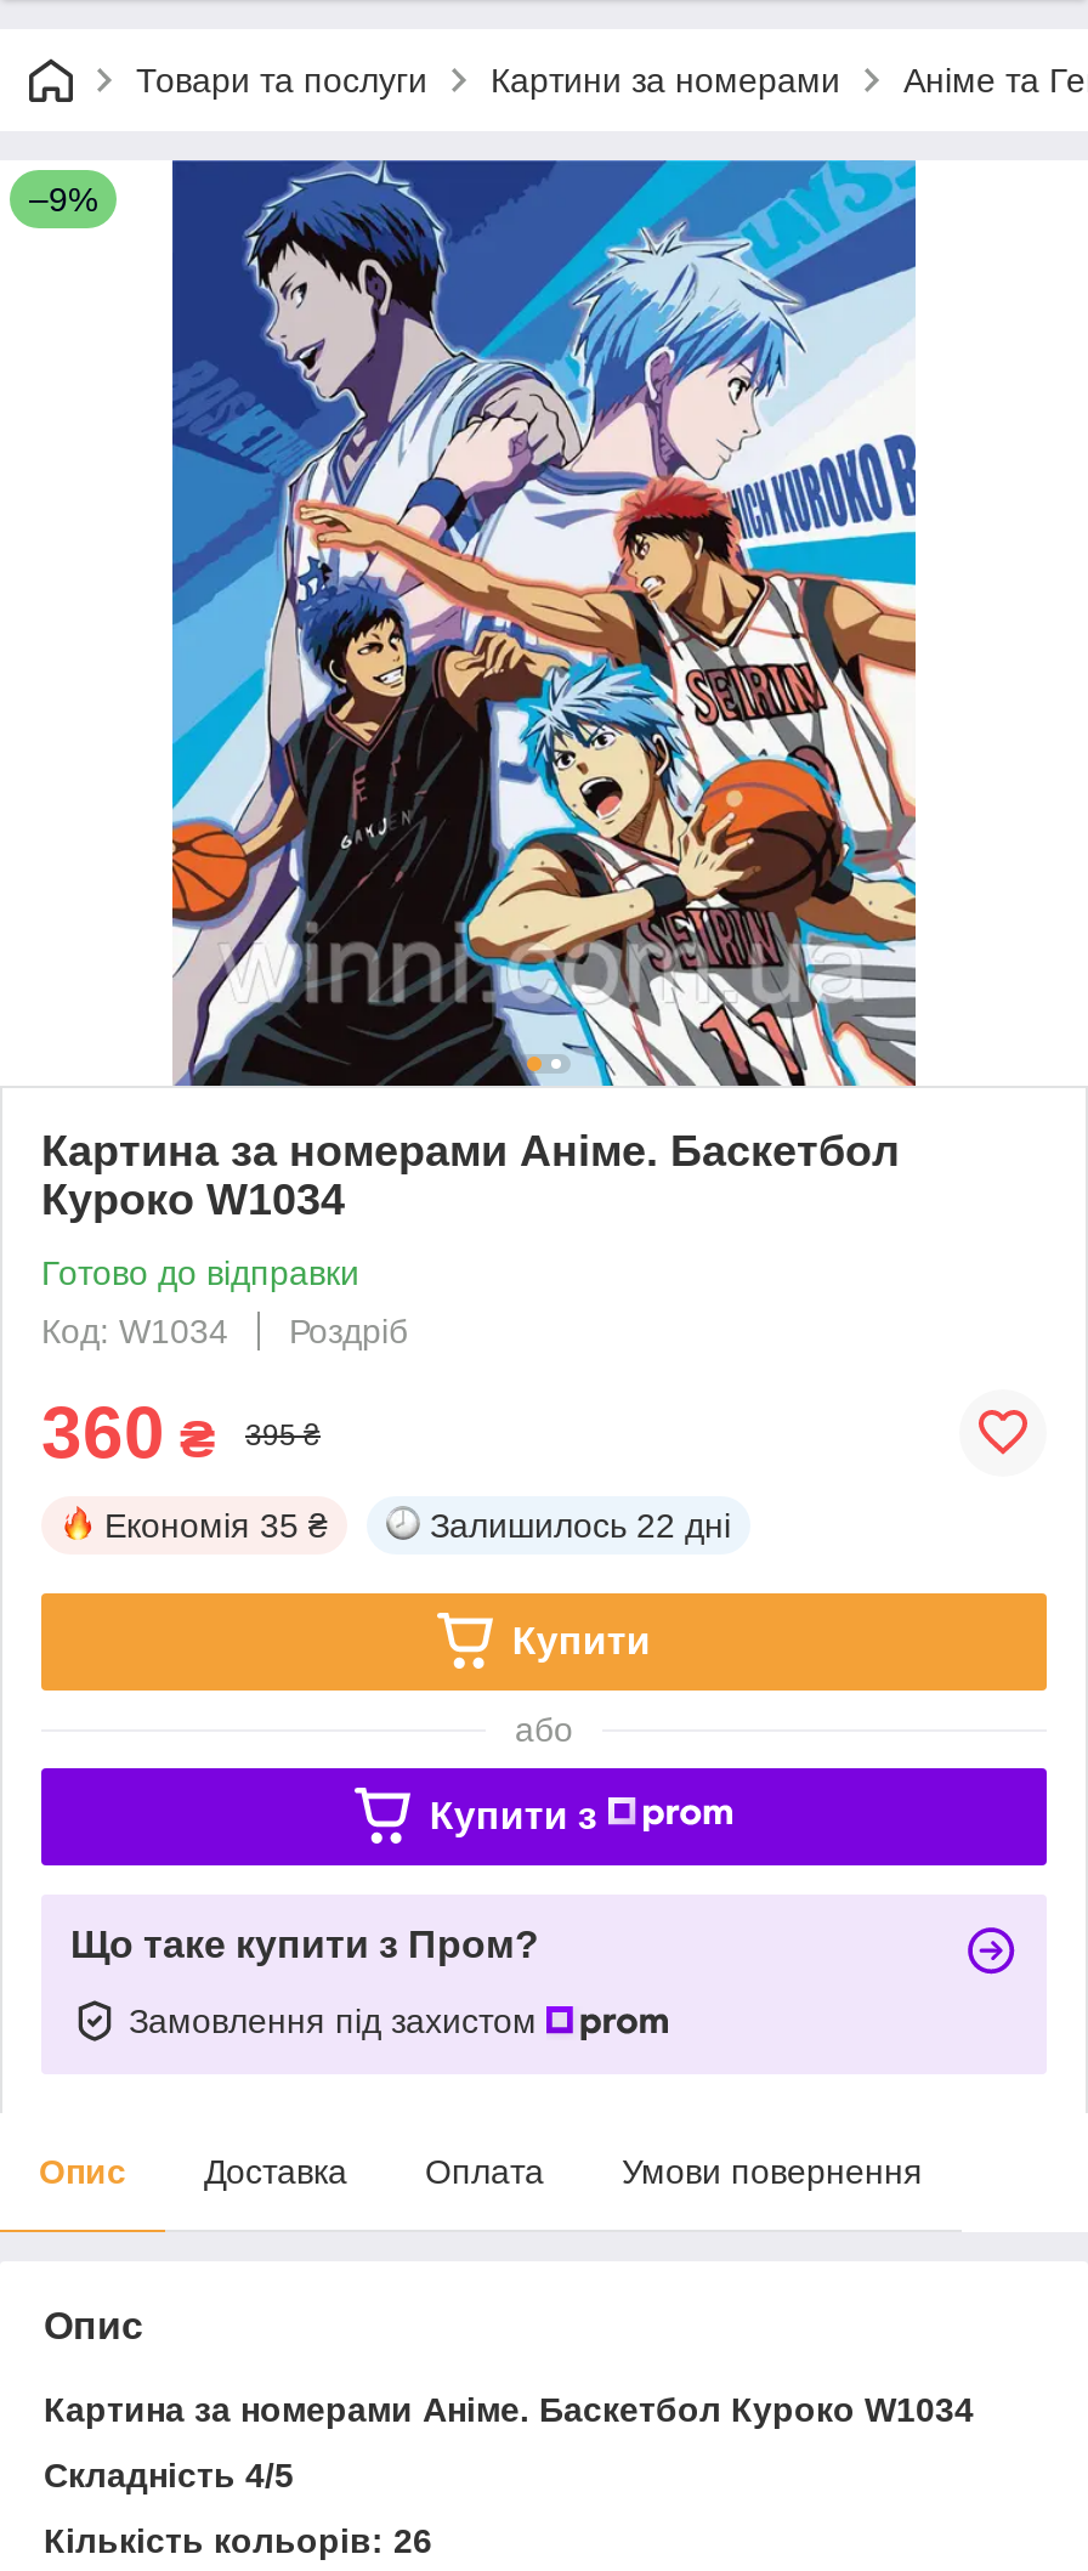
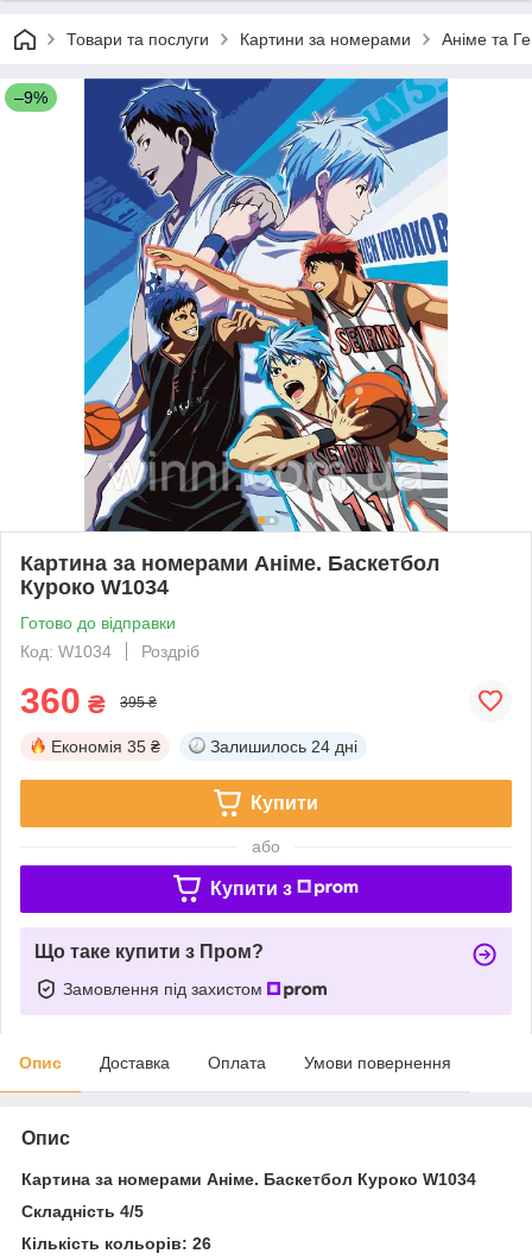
- Залишилось 22 дні
+ Залишилось 24 дні
